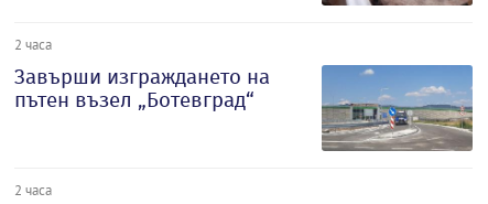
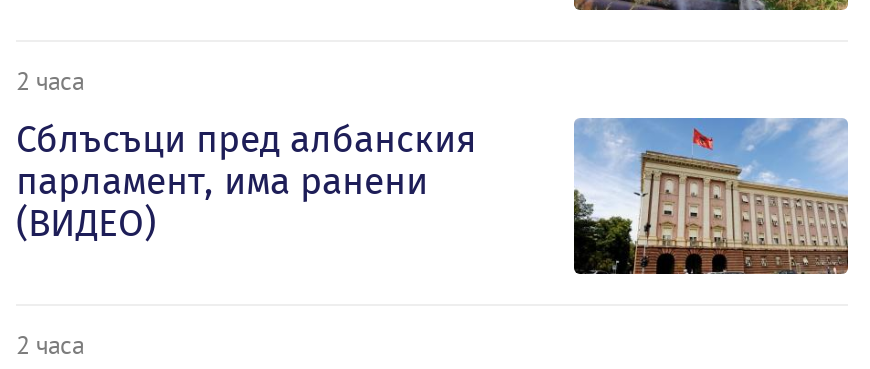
- Завърши изграждането на
- пътен възел „Ботевград“
+ Сблъсъци пред албанския
+ парламент, има ранени
+ (ВИДЕО)

- [image]
+ [image]
